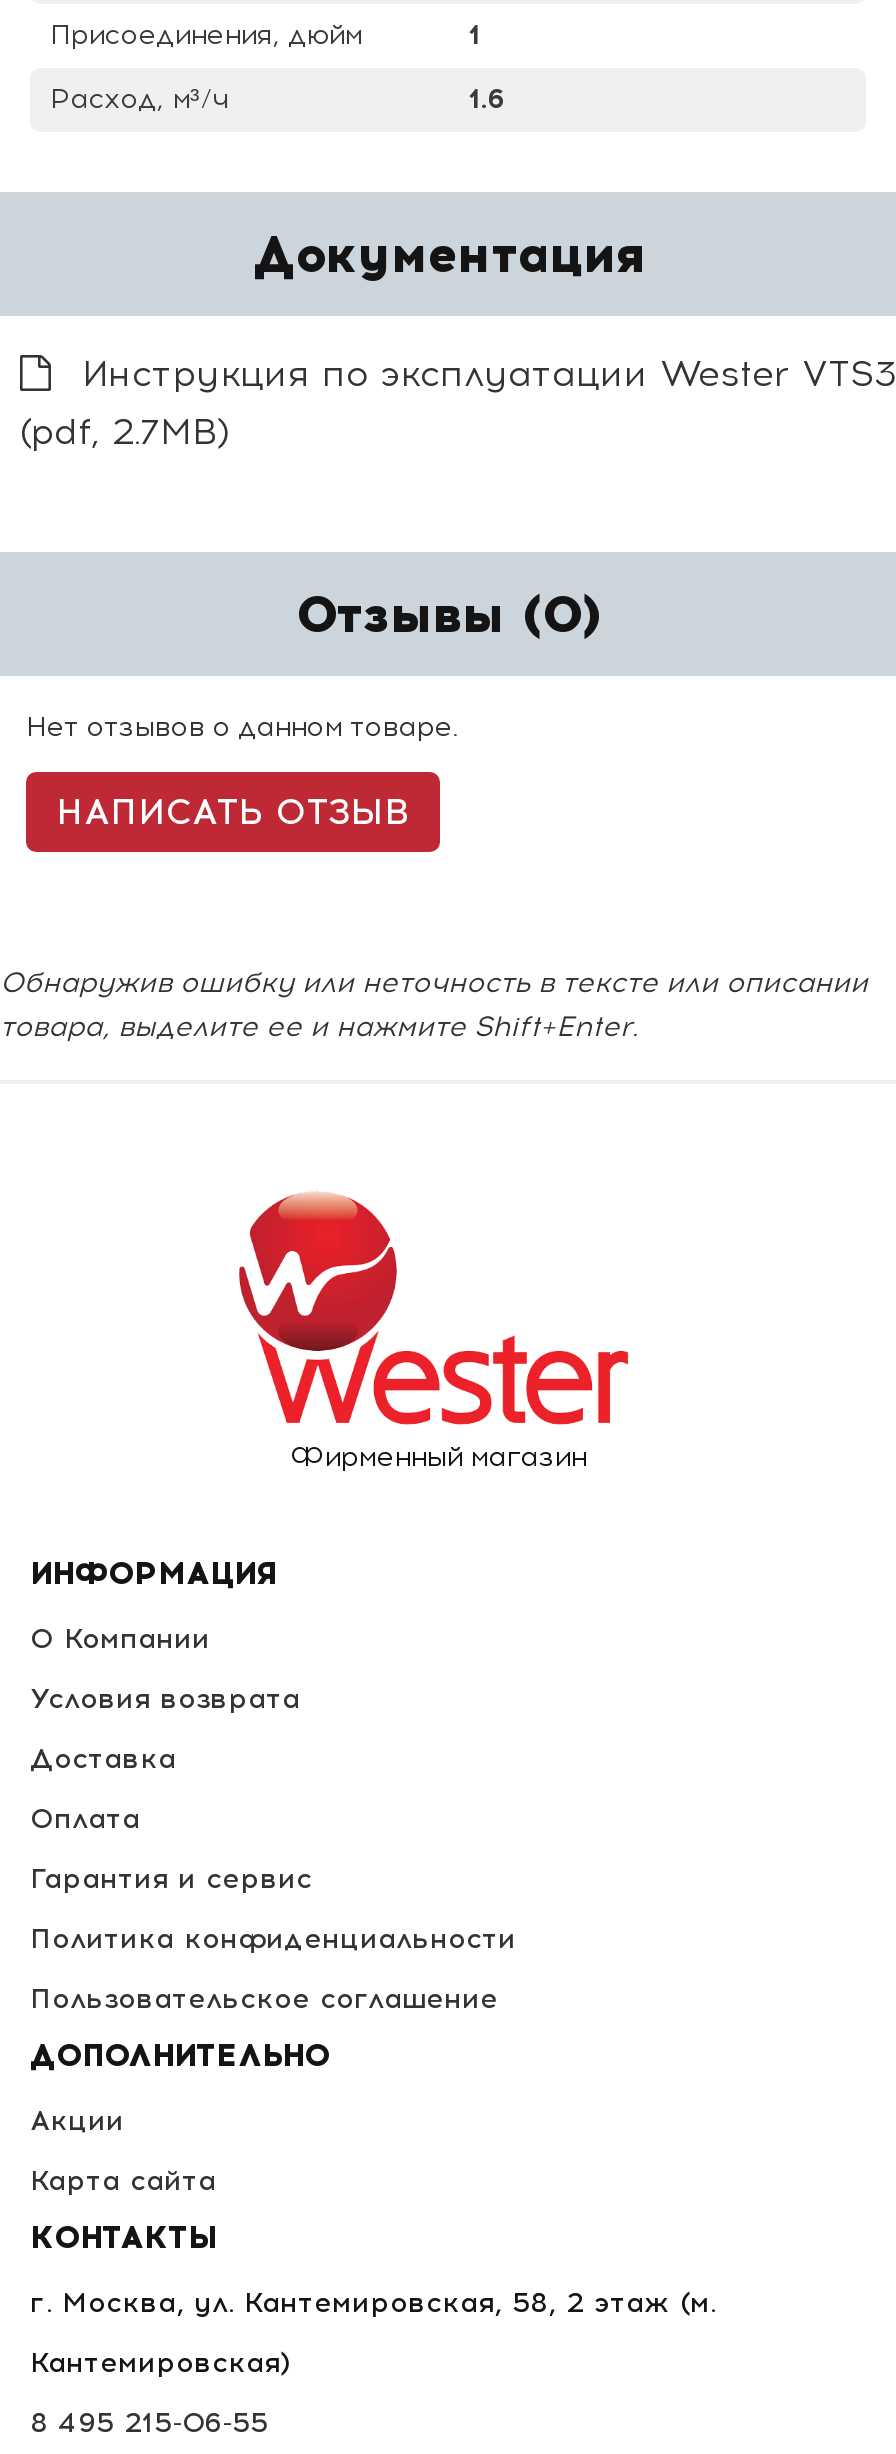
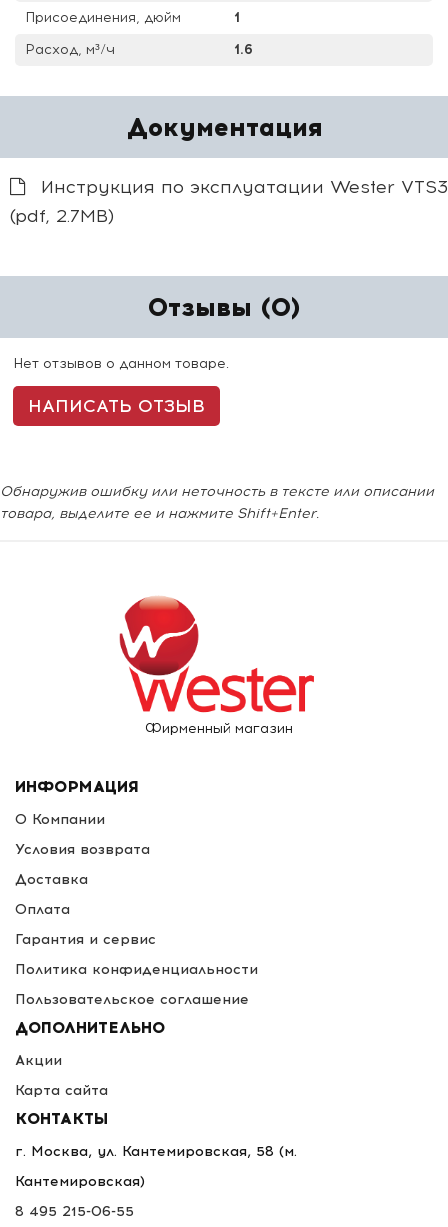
- г. Москва, ул. Кантемировская, 58, 2 этаж (м.
+ г. Москва, ул. Кантемировская, 58 (м.
